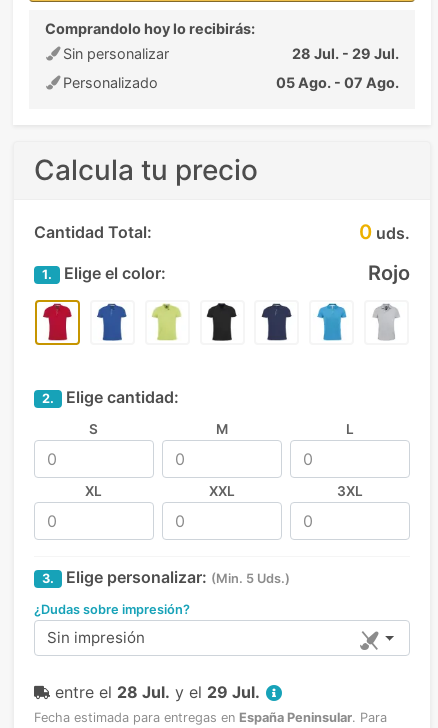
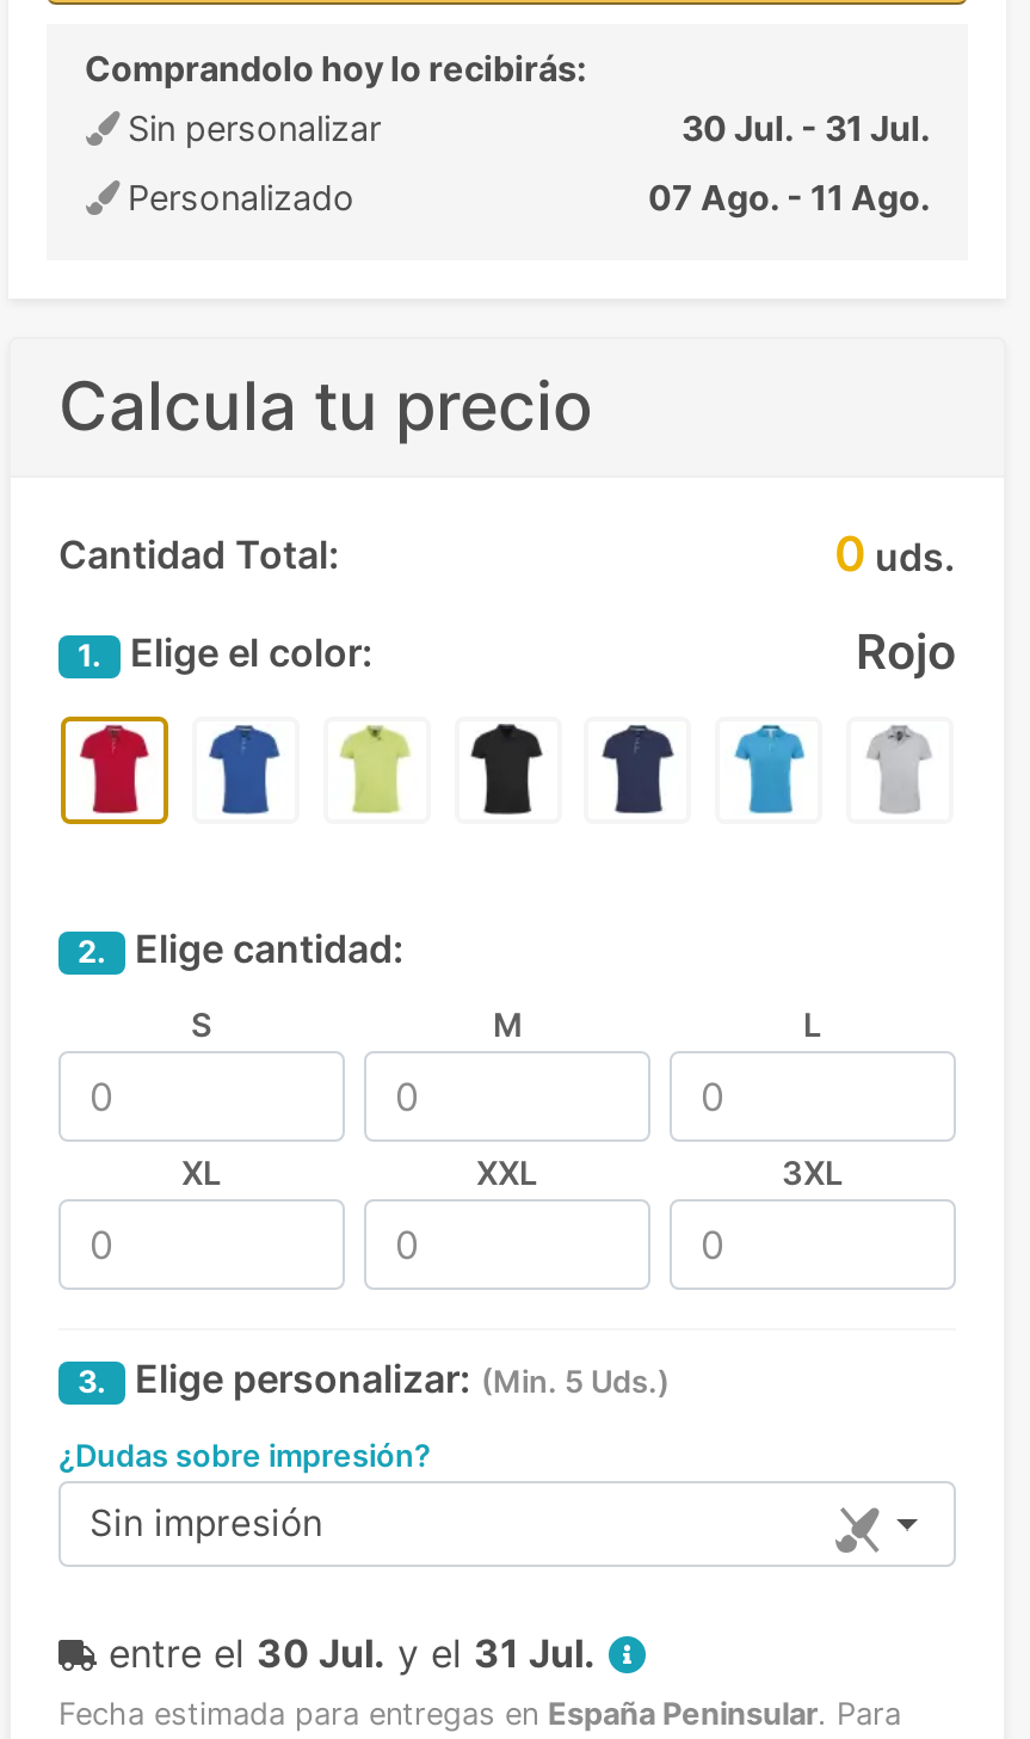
- 28 Jul. - 29 Jul.
+ 30 Jul. - 31 Jul.

- 05 Ago. - 07 Ago.
+ 07 Ago. - 11 Ago.

- entre el 28 Jul. y el 29 Jul.
+ entre el 30 Jul. y el 31 Jul.
